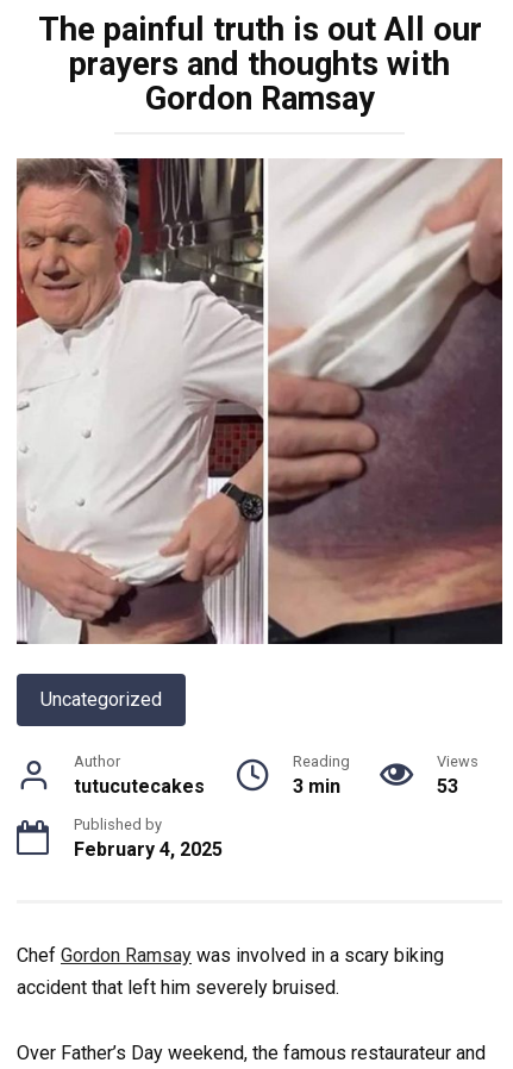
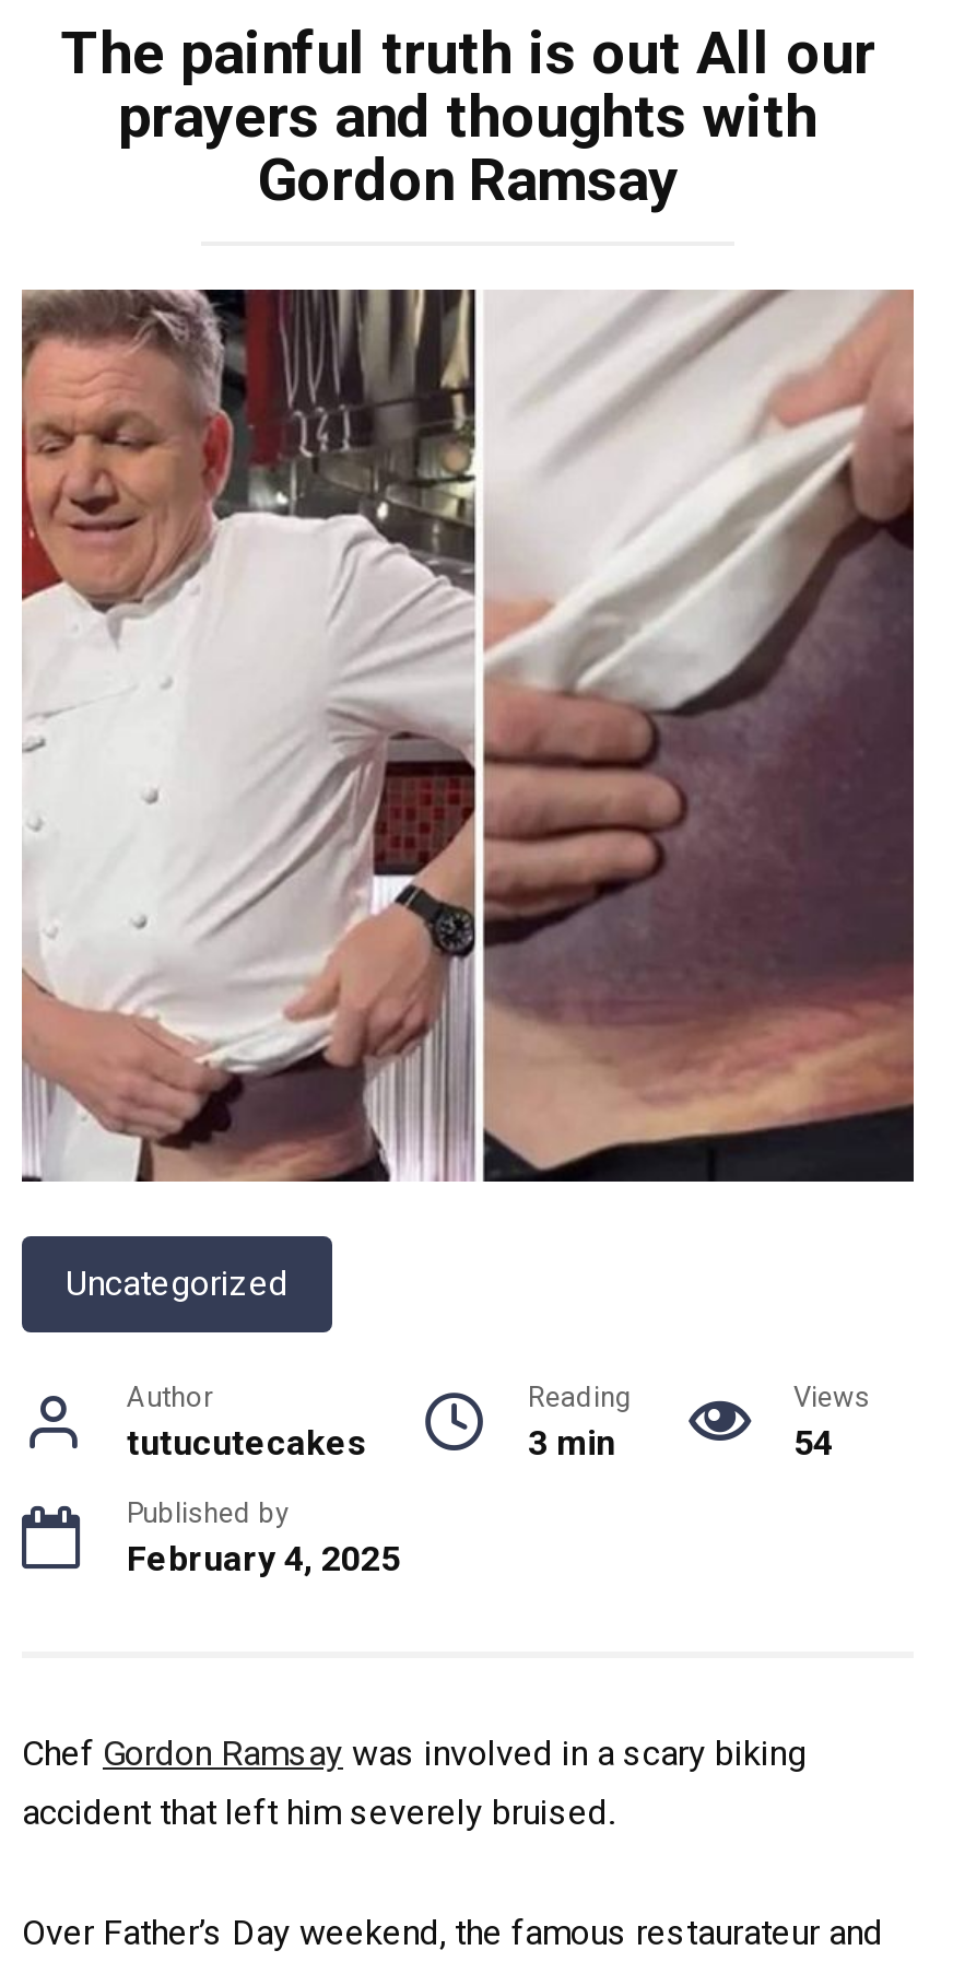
- 53
+ 54
